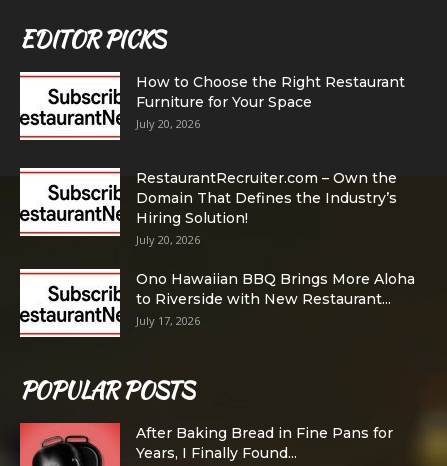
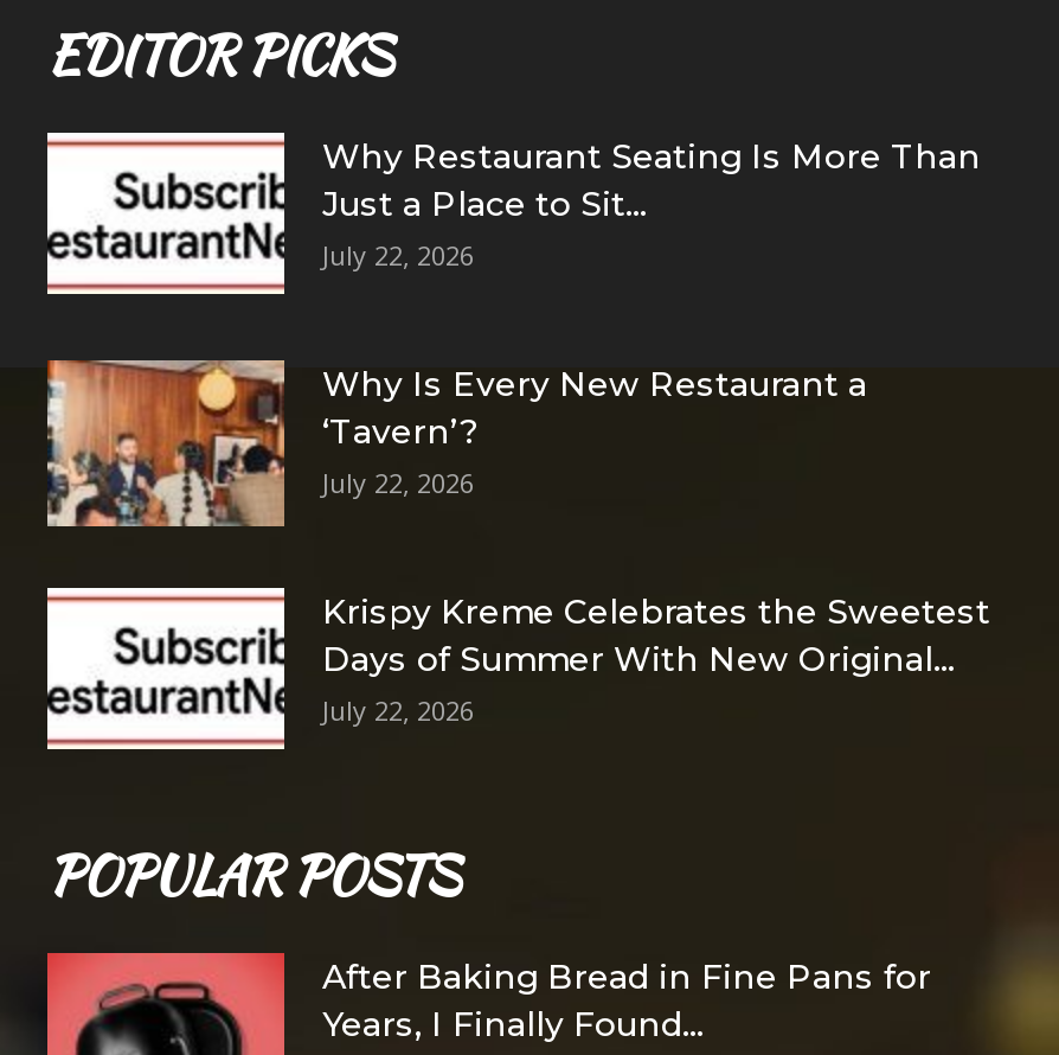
- How to Choose the Right Restaurant
- Furniture for Your Space
- July 20, 2026
+ Why Restaurant Seating Is More Than
+ Just a Place to Sit...
+ July 22, 2026

- [image]
- RestaurantRecruiter.com – Own the
- Domain That Defines the Industry’s
- Hiring Solution!
- July 20, 2026
+ [image]
+ Why Is Every New Restaurant a
+ ‘Tavern’?
+ July 22, 2026

- Ono Hawaiian BBQ Brings More Aloha
- to Riverside with New Restaurant...
- July 17, 2026
+ Krispy Kreme Celebrates the Sweetest
+ Days of Summer With New Original...
+ July 22, 2026
